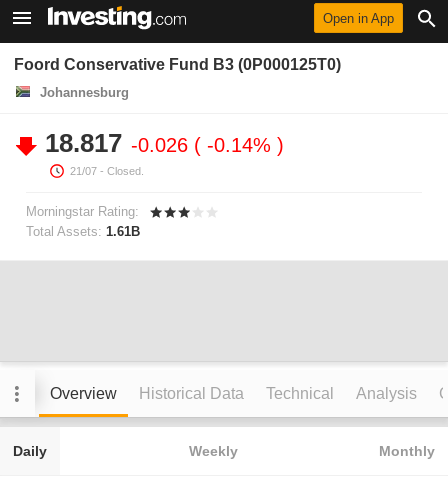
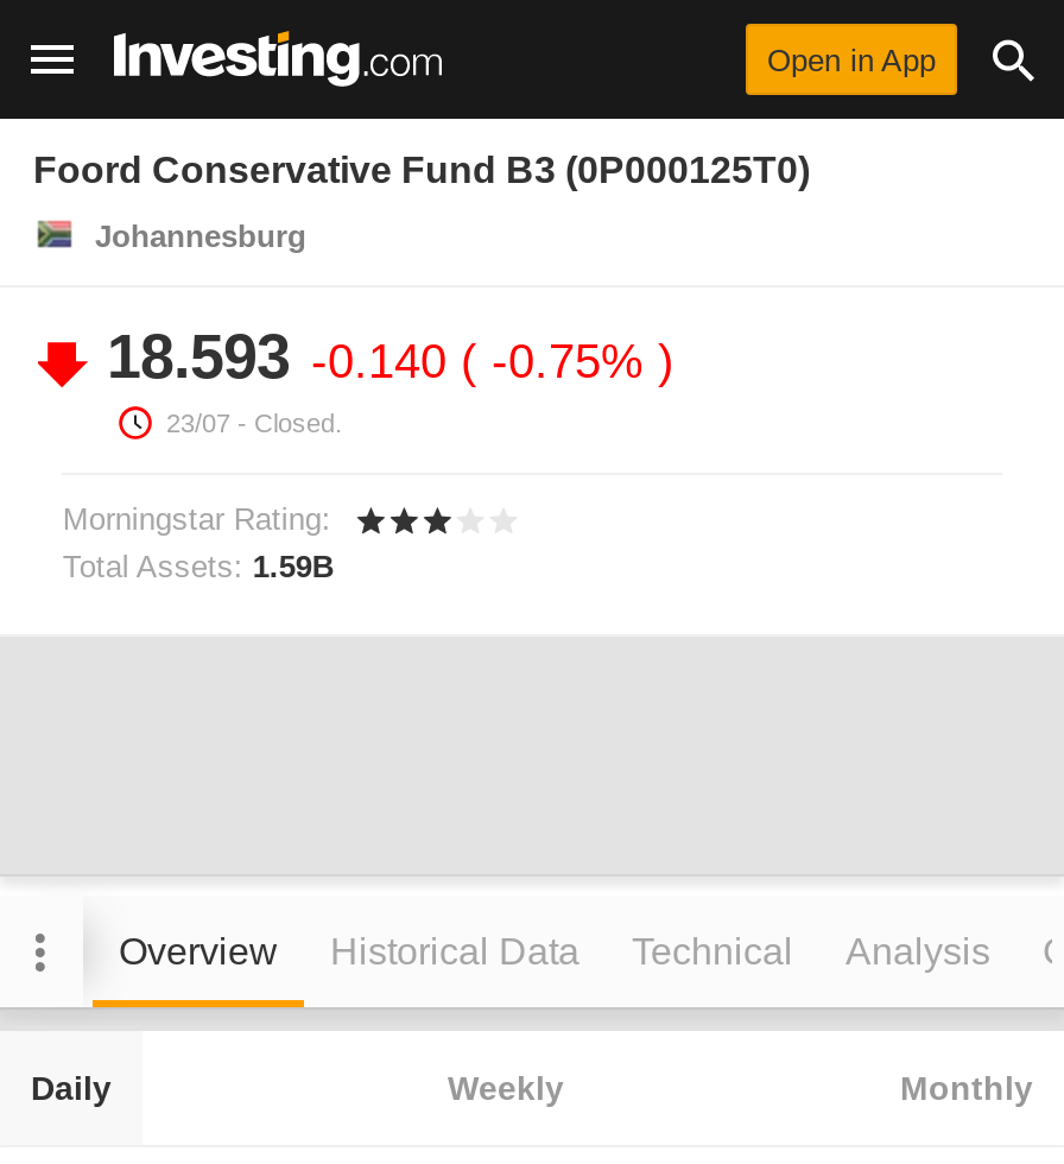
- 18.817 -0.026 -0.14%
+ 18.593 -0.140 -0.75%

- 21/07 - Closed.
+ 23/07 - Closed.

- Total Assets: 1.61B
+ Total Assets: 1.59B
